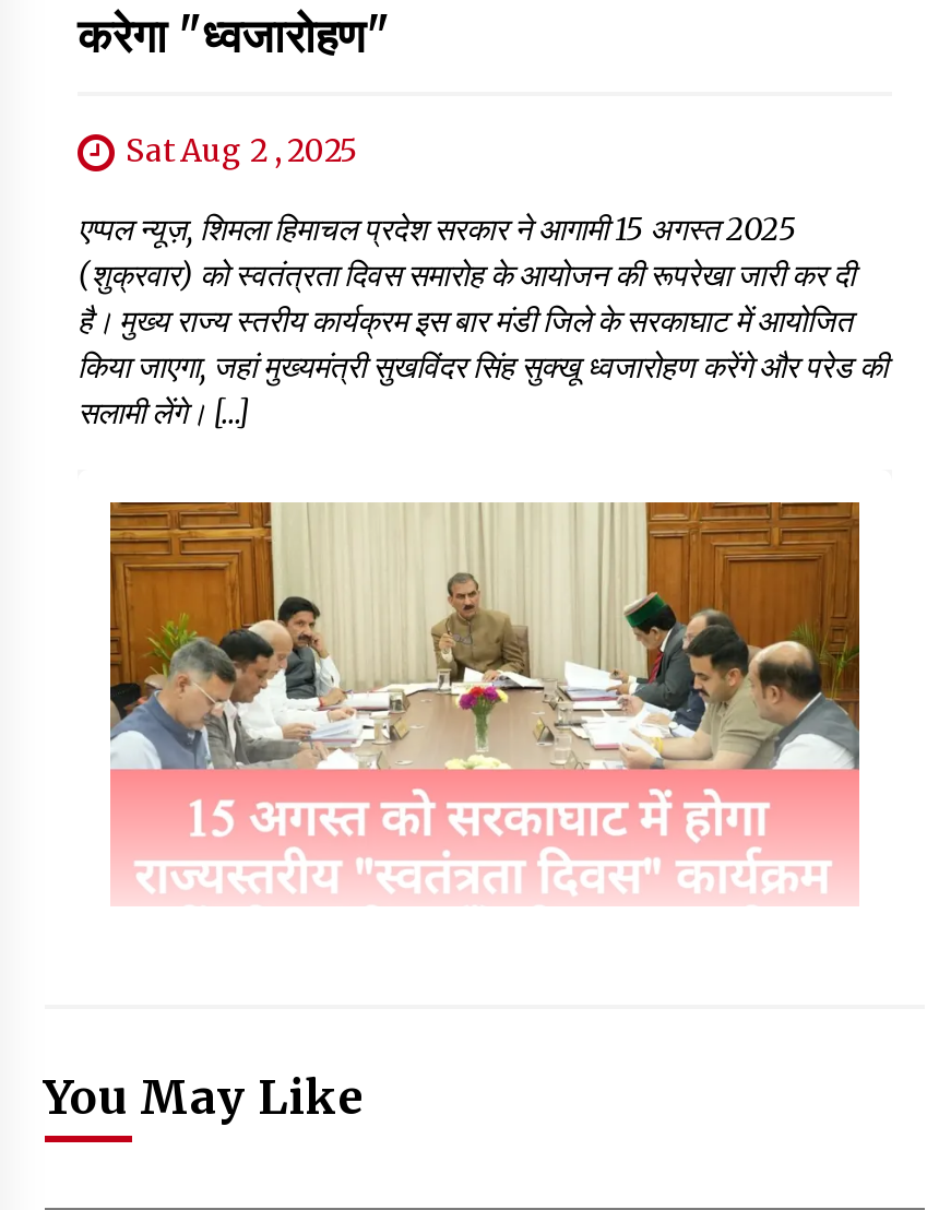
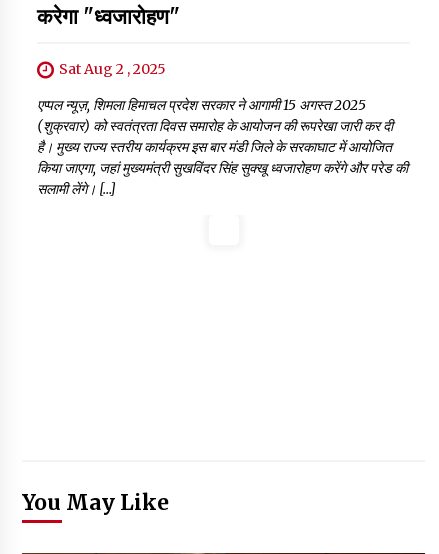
- [image]
